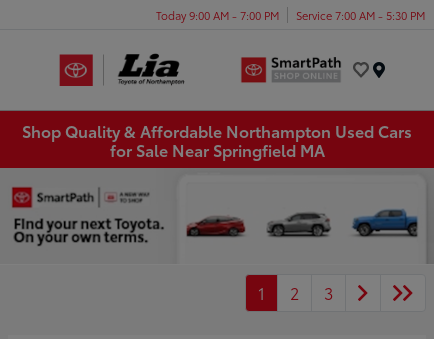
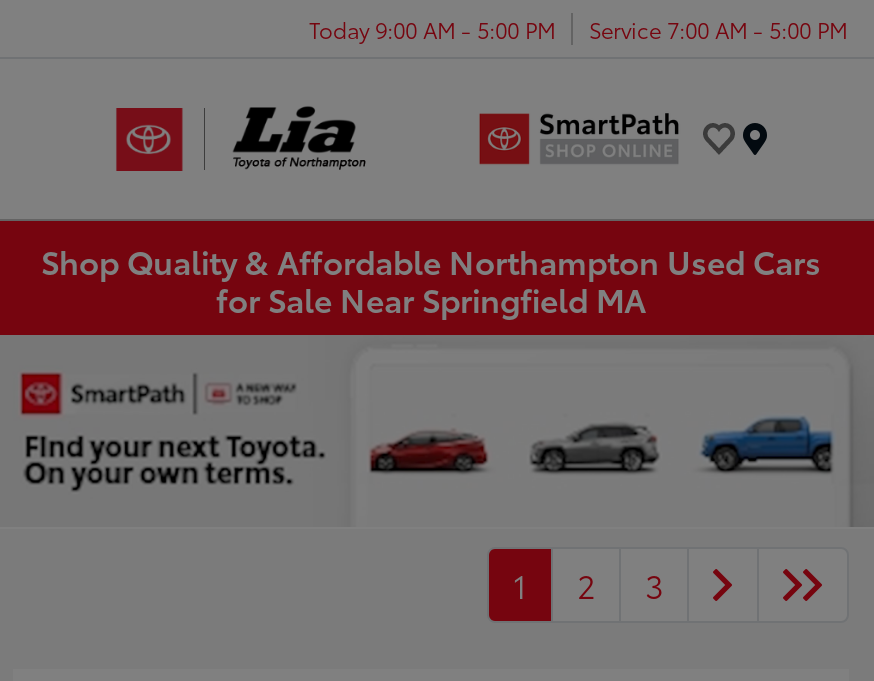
- Today 9:00 AM - 7:00 PM
+ Today 9:00 AM - 5:00 PM

- Service 7:00 AM - 5:30 PM
+ Service 7:00 AM - 5:00 PM
